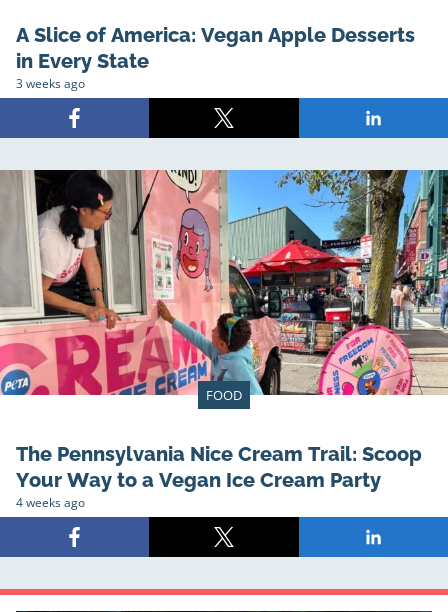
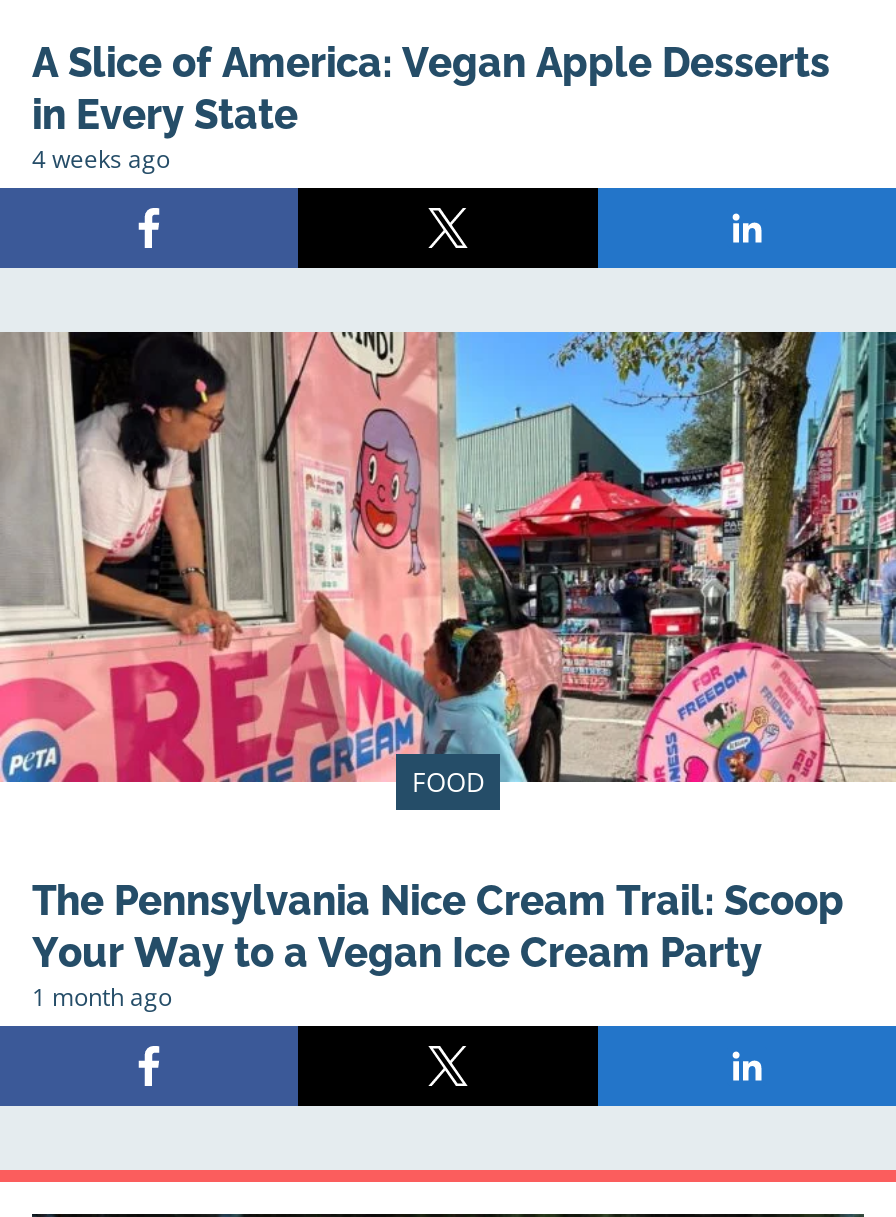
- 3 weeks ago
+ 4 weeks ago

- 4 weeks ago
+ 1 month ago
